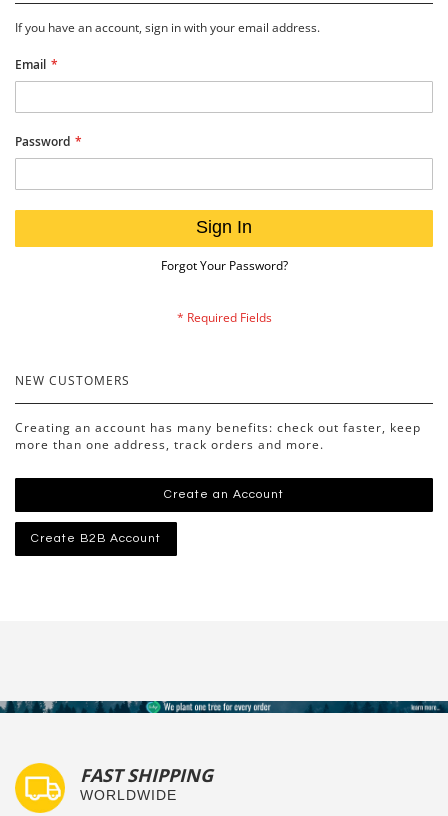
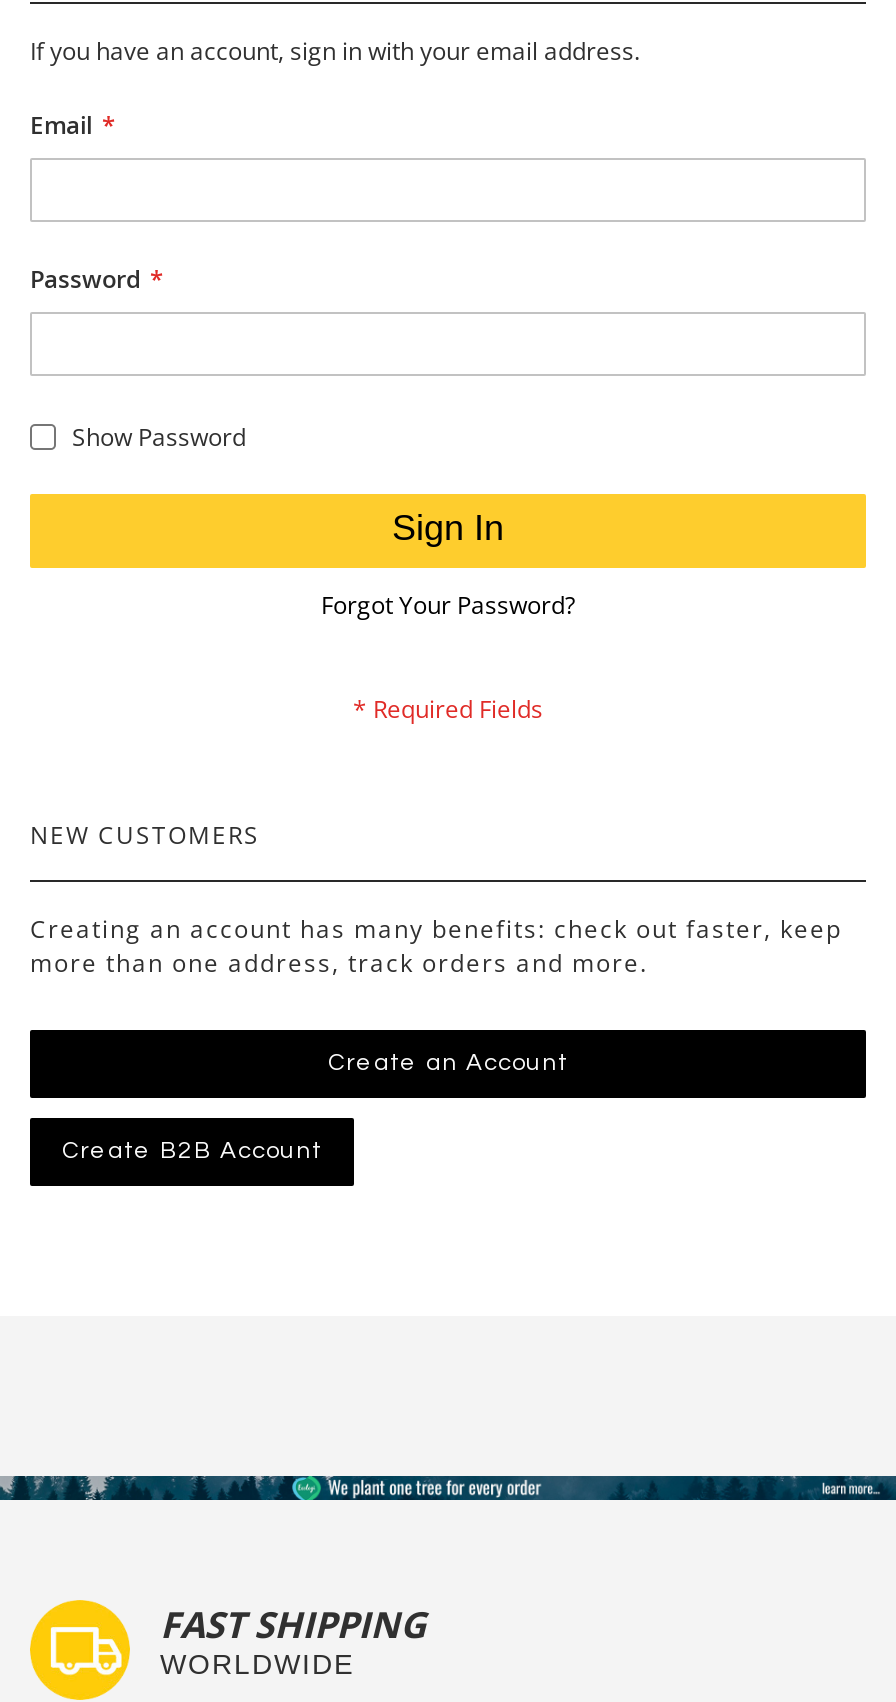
+ Show Password
